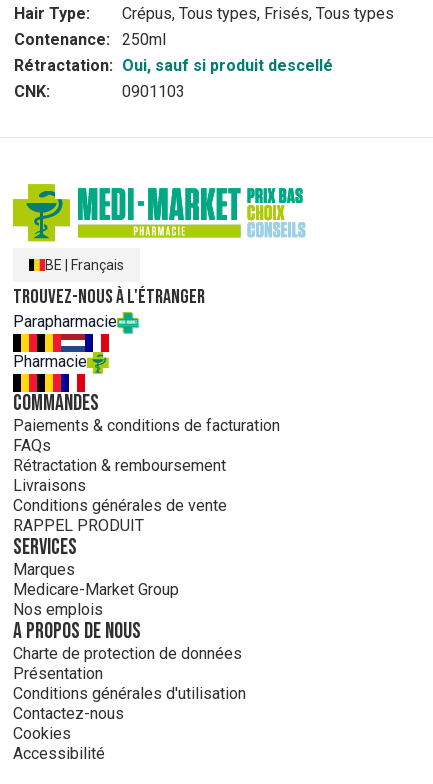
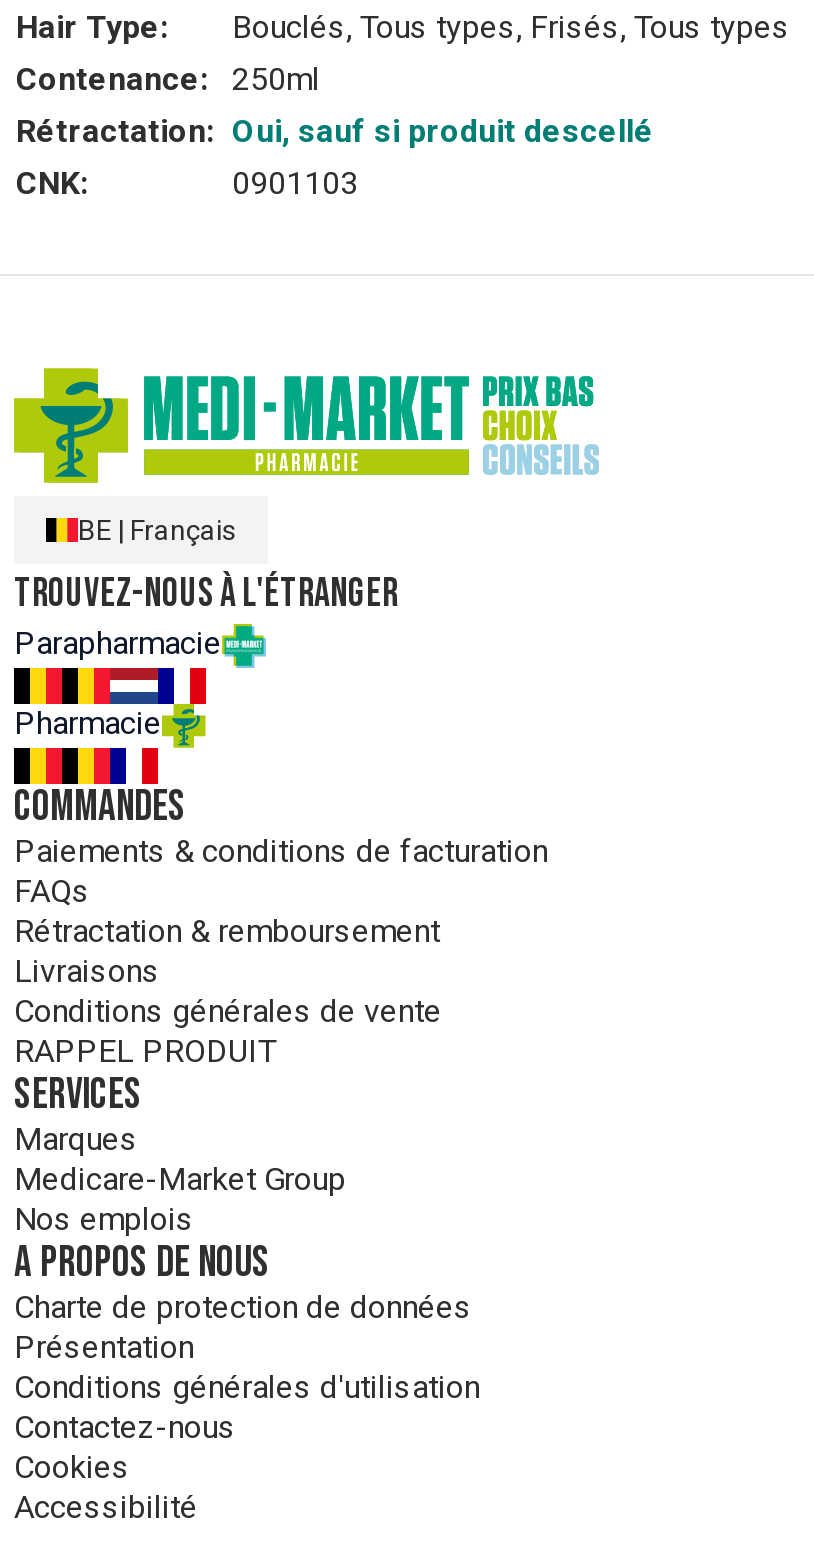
- Crépus, Tous types, Frisés, Tous types
+ Bouclés, Tous types, Frisés, Tous types
